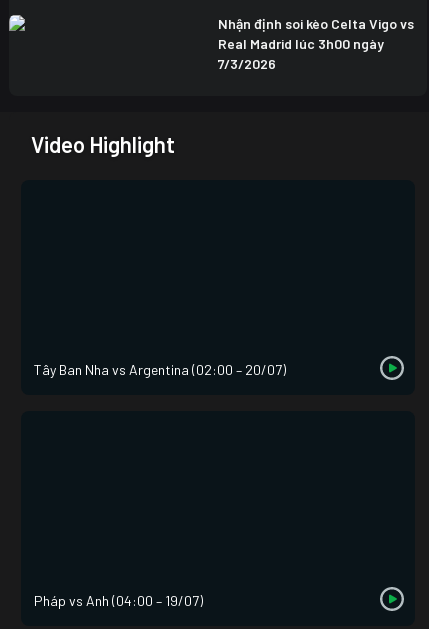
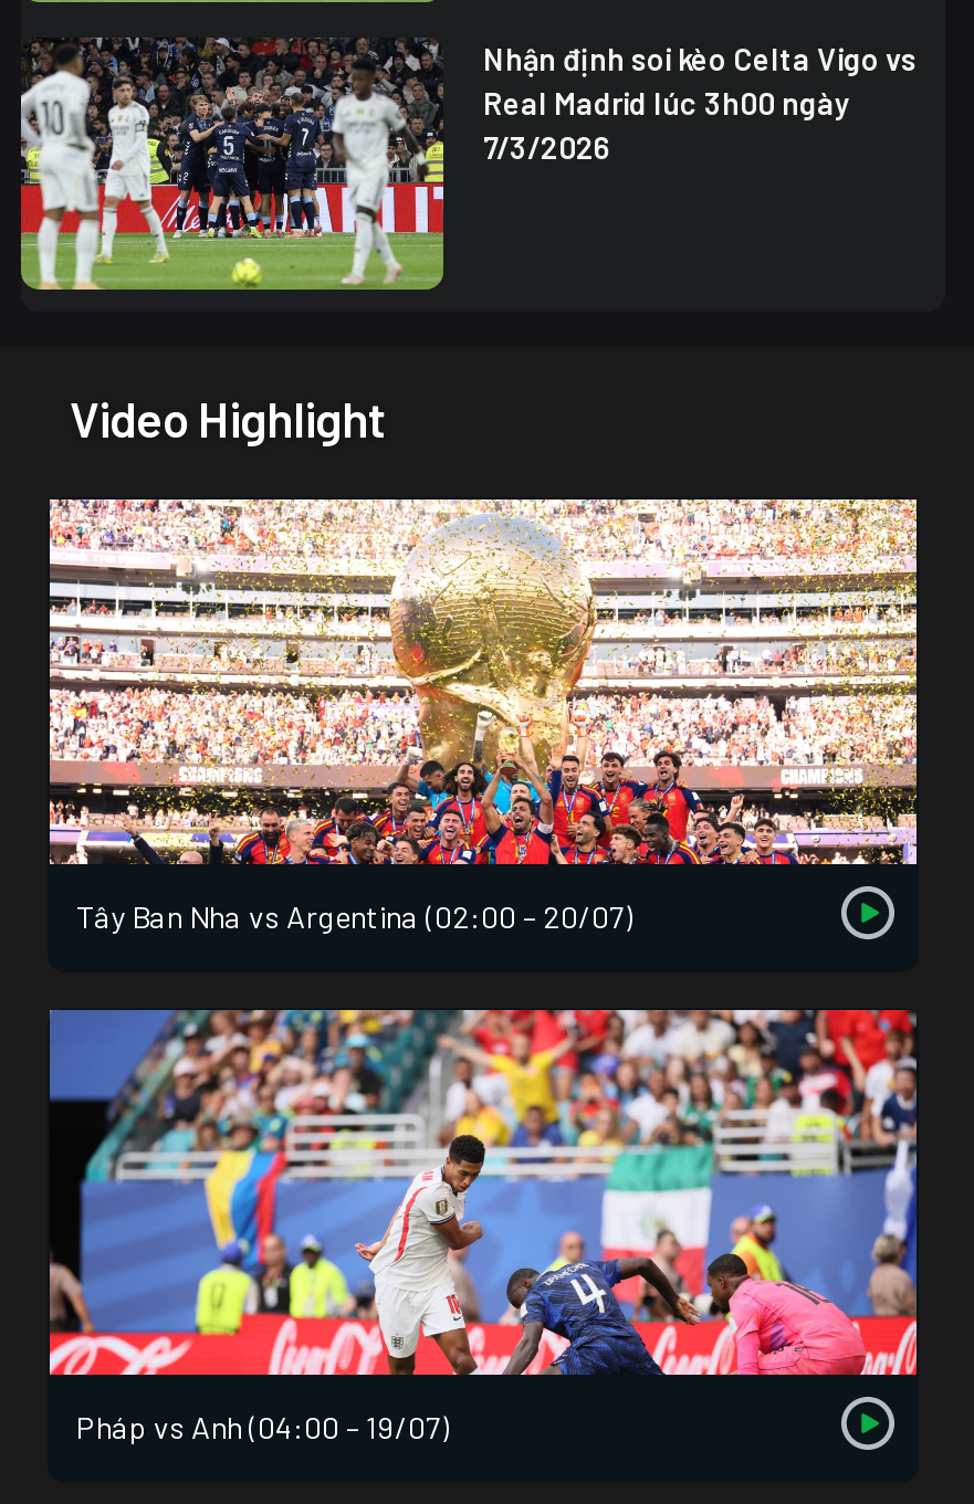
+ [image]

+ [image]

+ [image]
